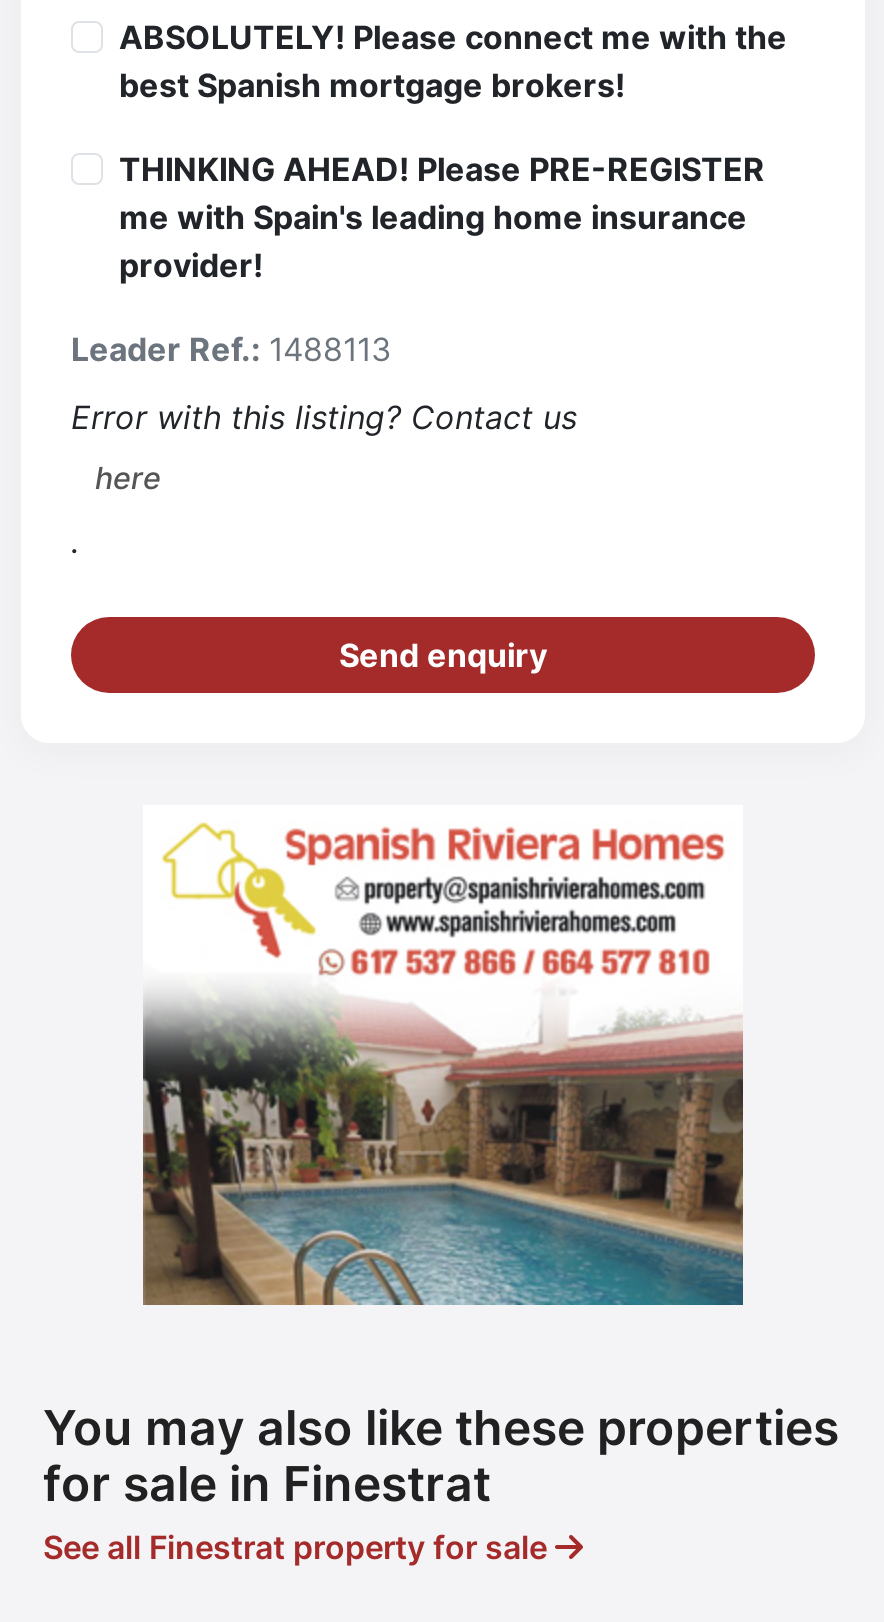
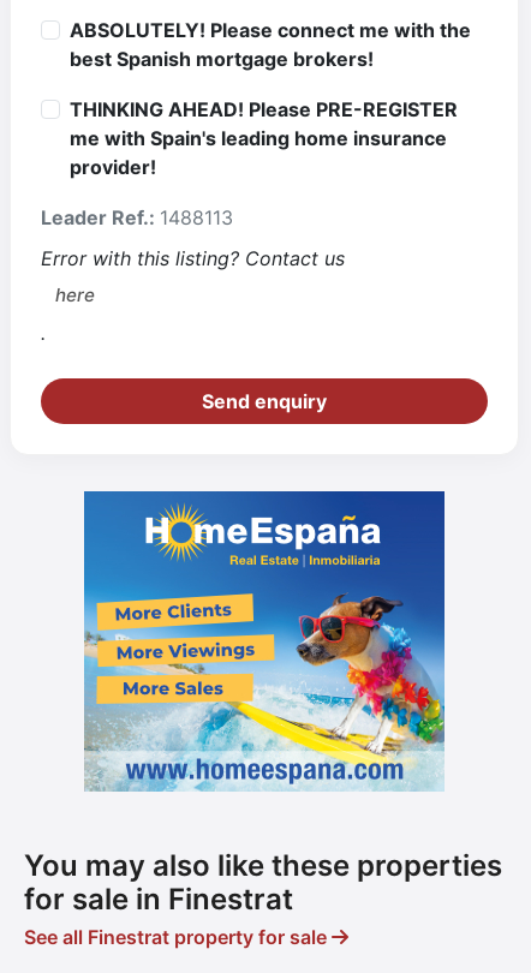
- [image]
+ [image]
